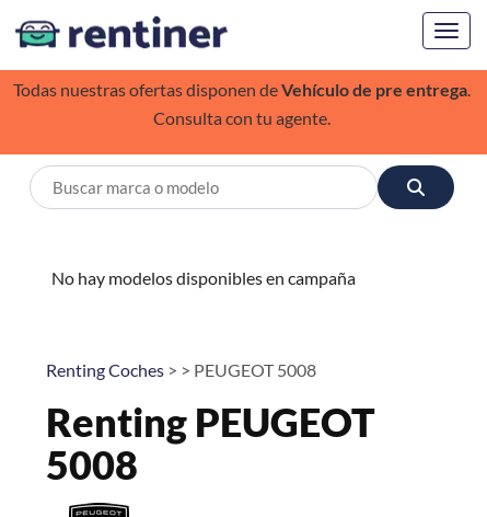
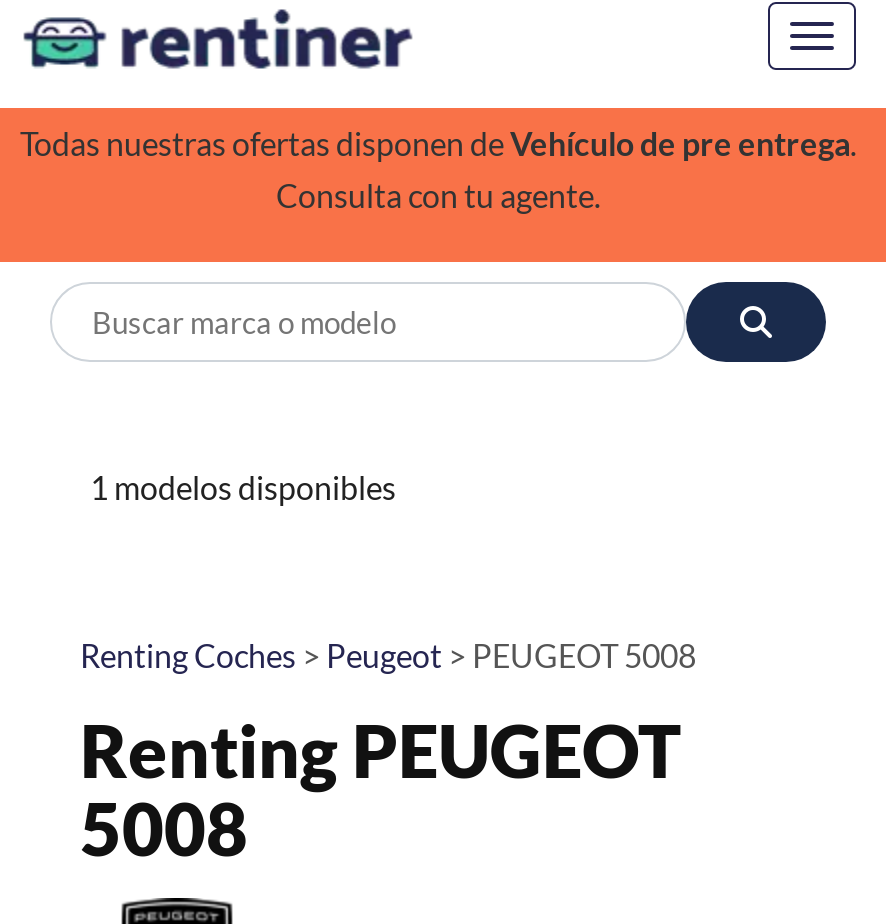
- No hay modelos disponibles en campaña
+ 1 modelos disponibles

- Renting Coches > > PEUGEOT 5008
+ Renting Coches > Peugeot > PEUGEOT 5008
